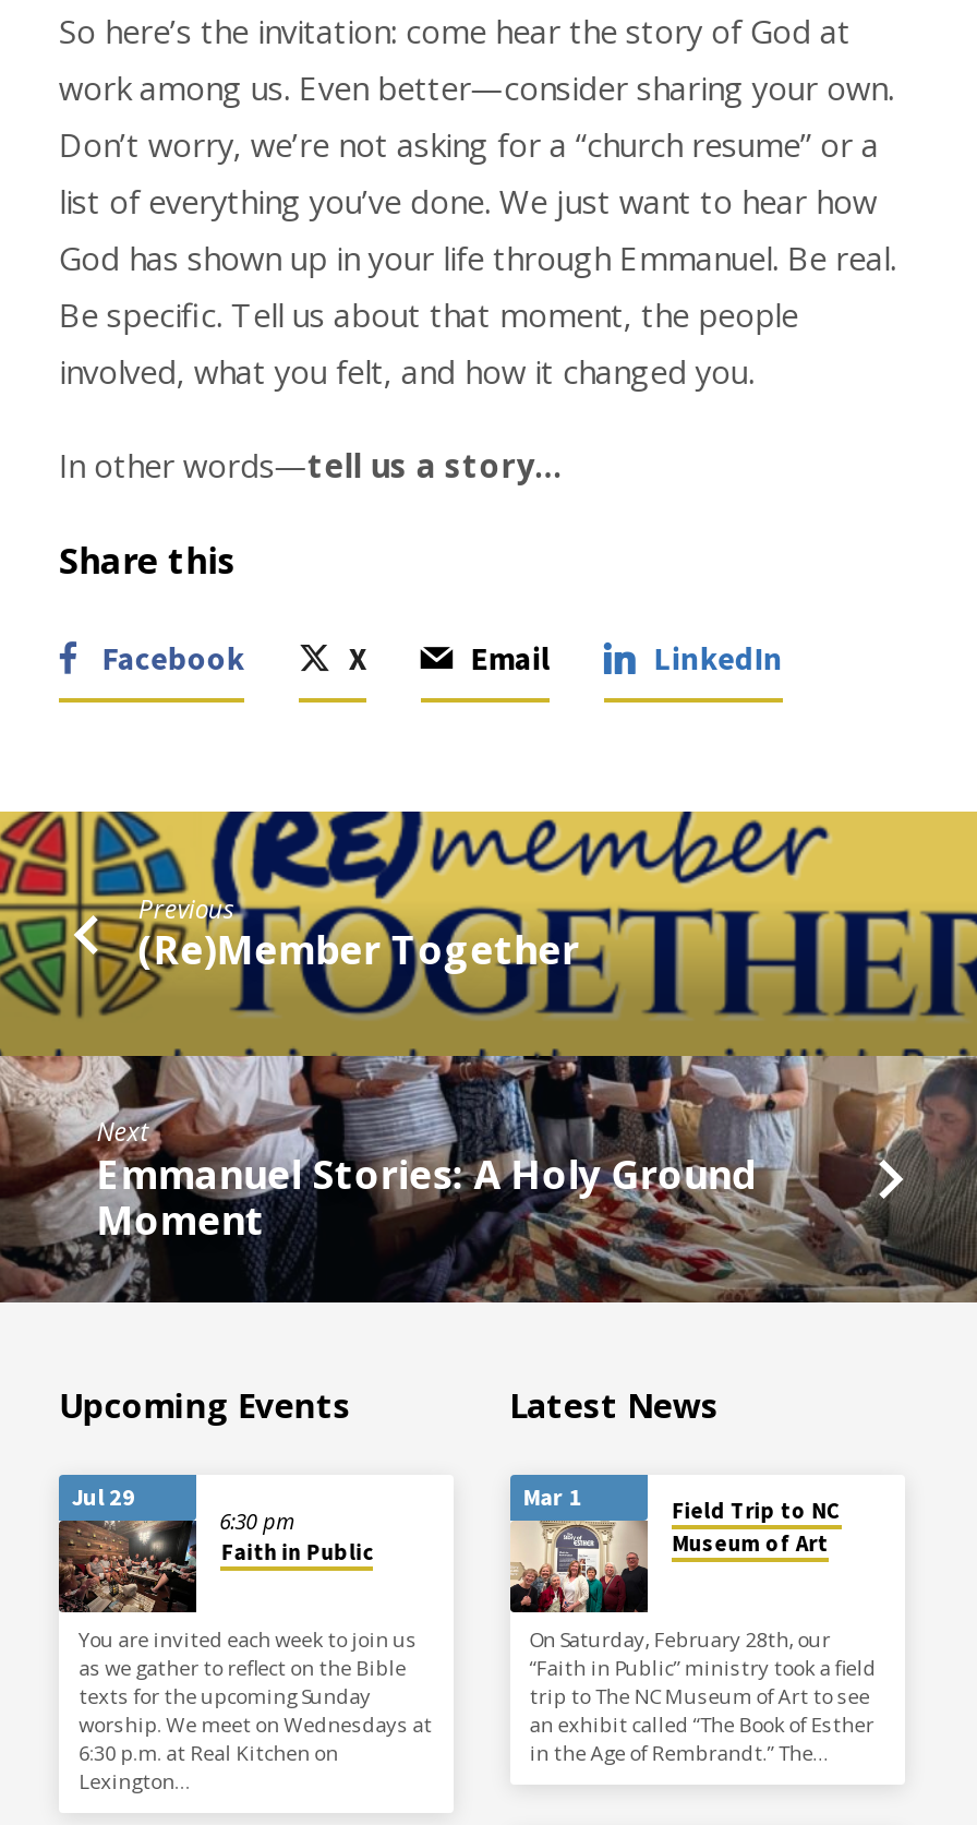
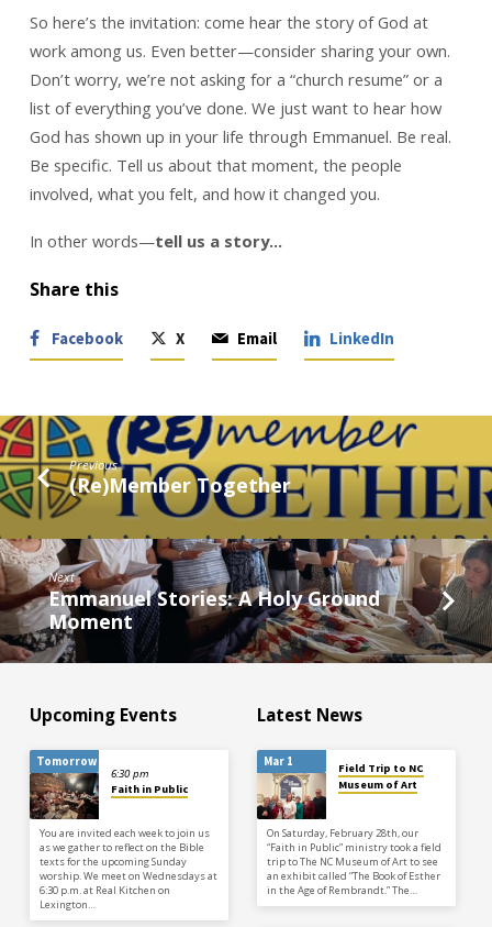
- Jul 29
+ Tomorrow
